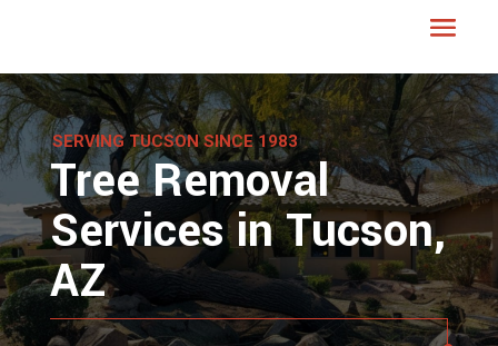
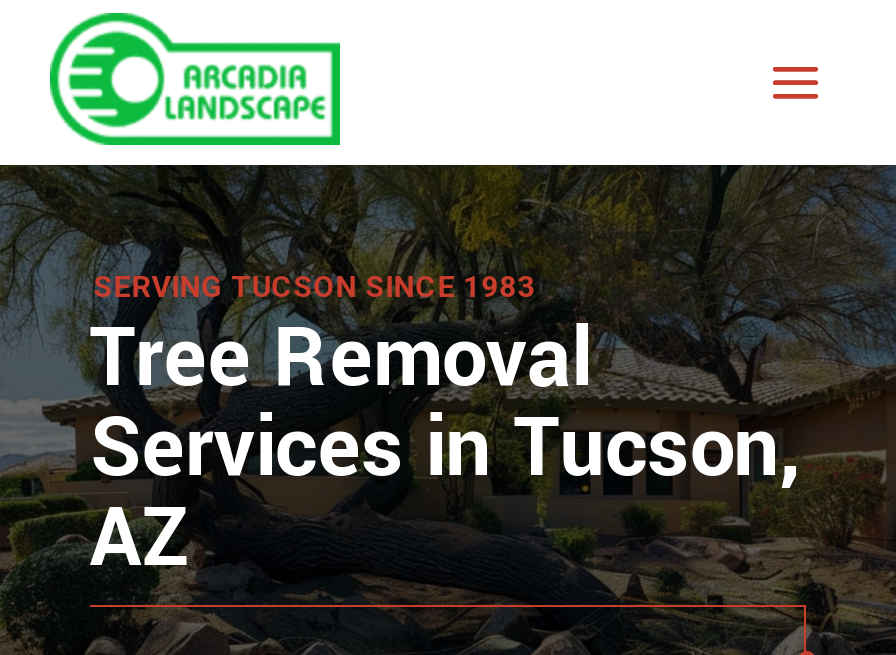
+ [image]
